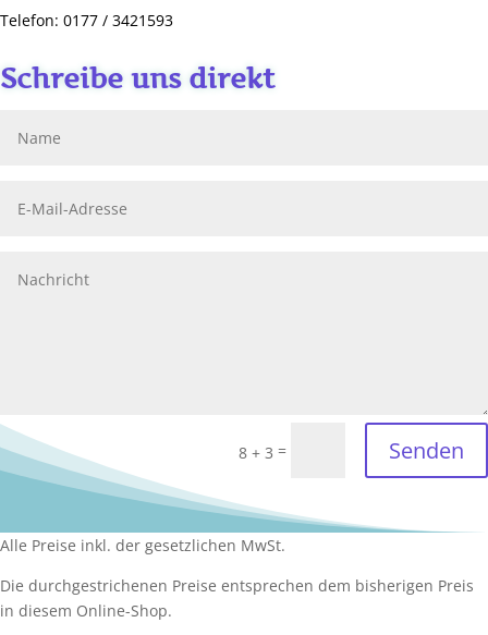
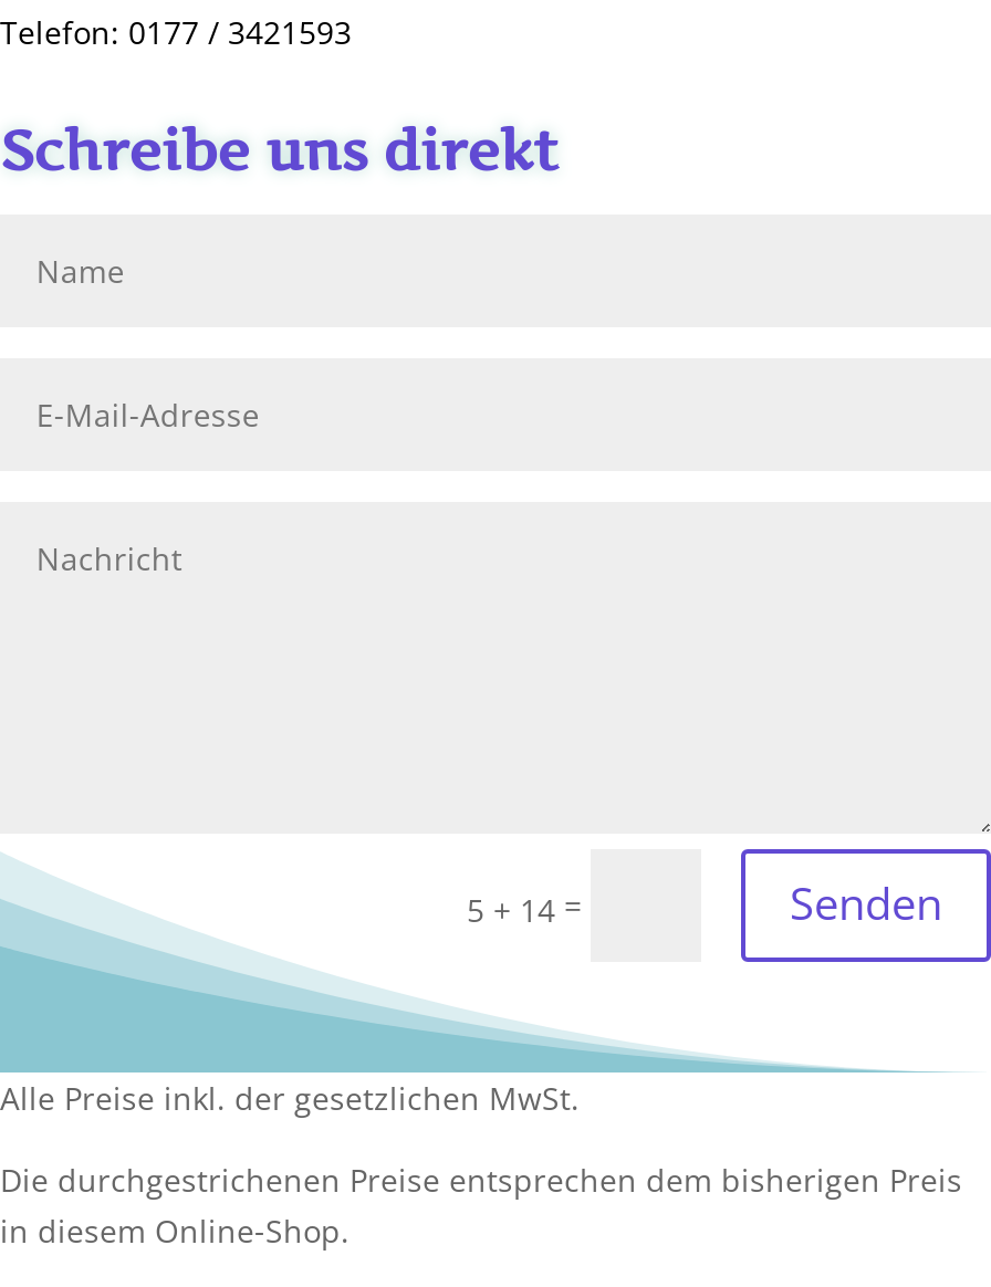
- 8 + 3 =
+ 5 + 14 =
